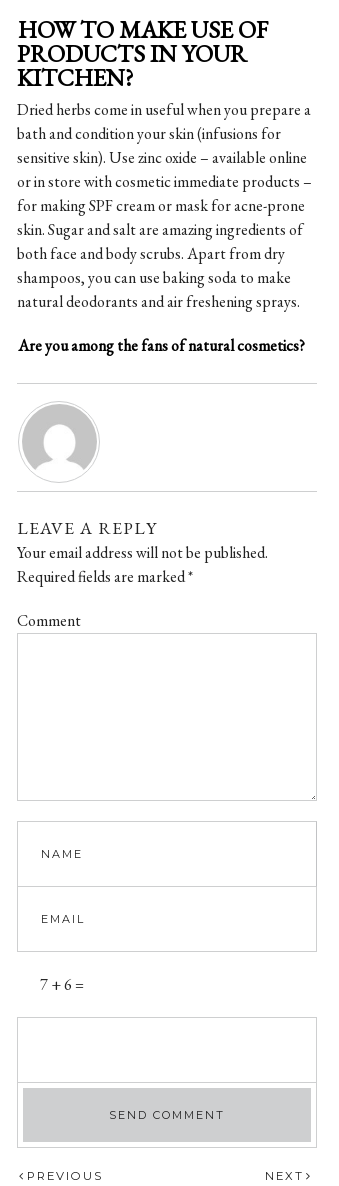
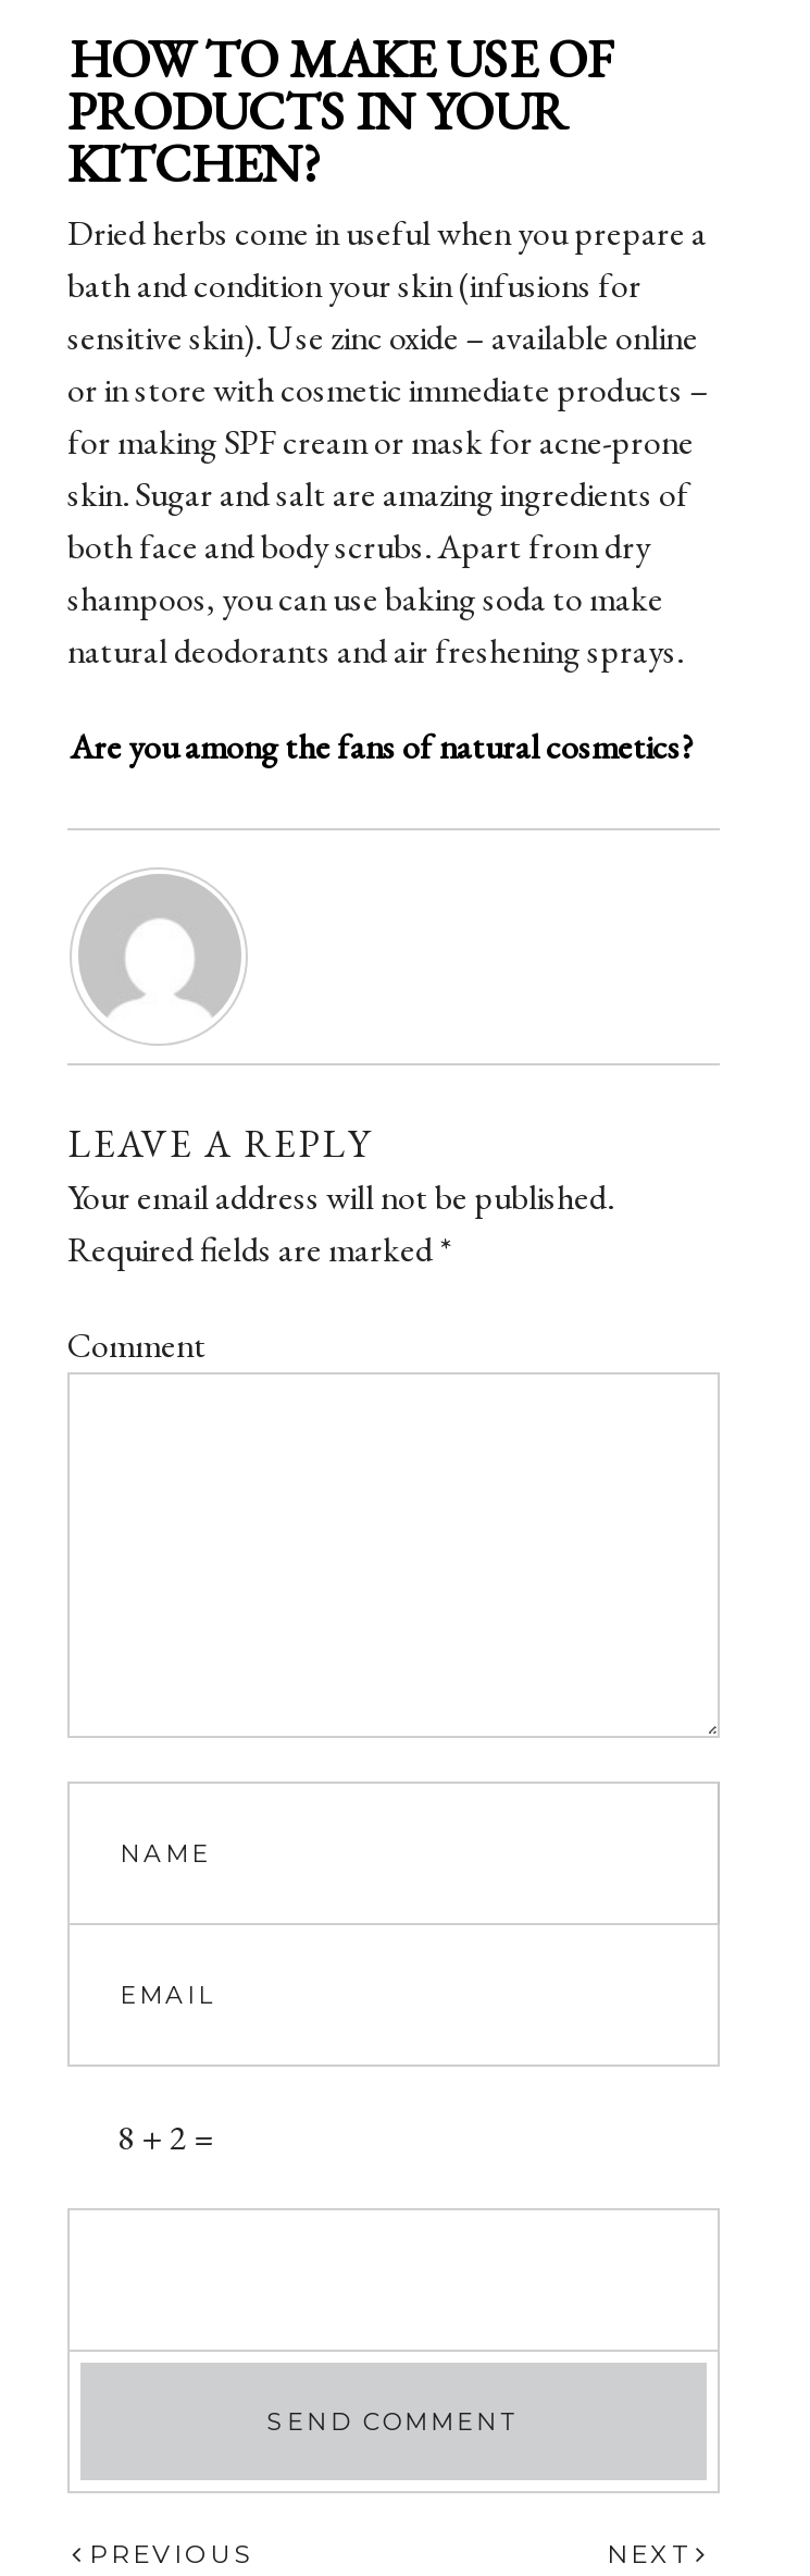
- 7 + 6 =
+ 8 + 2 =
